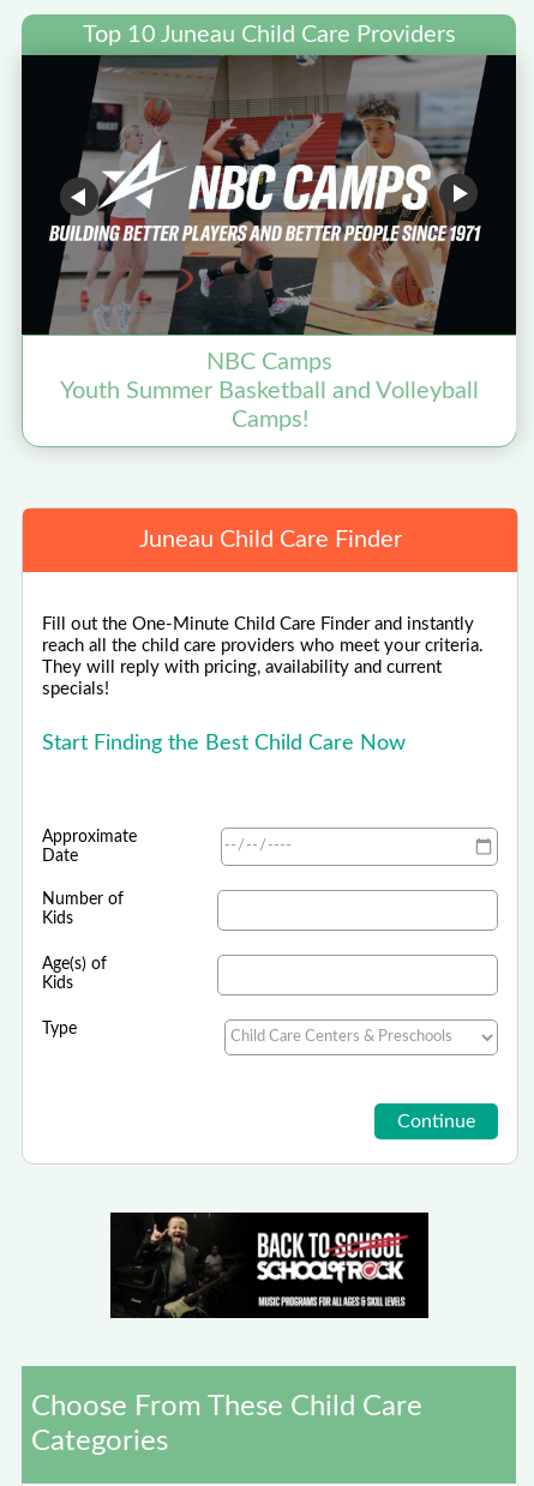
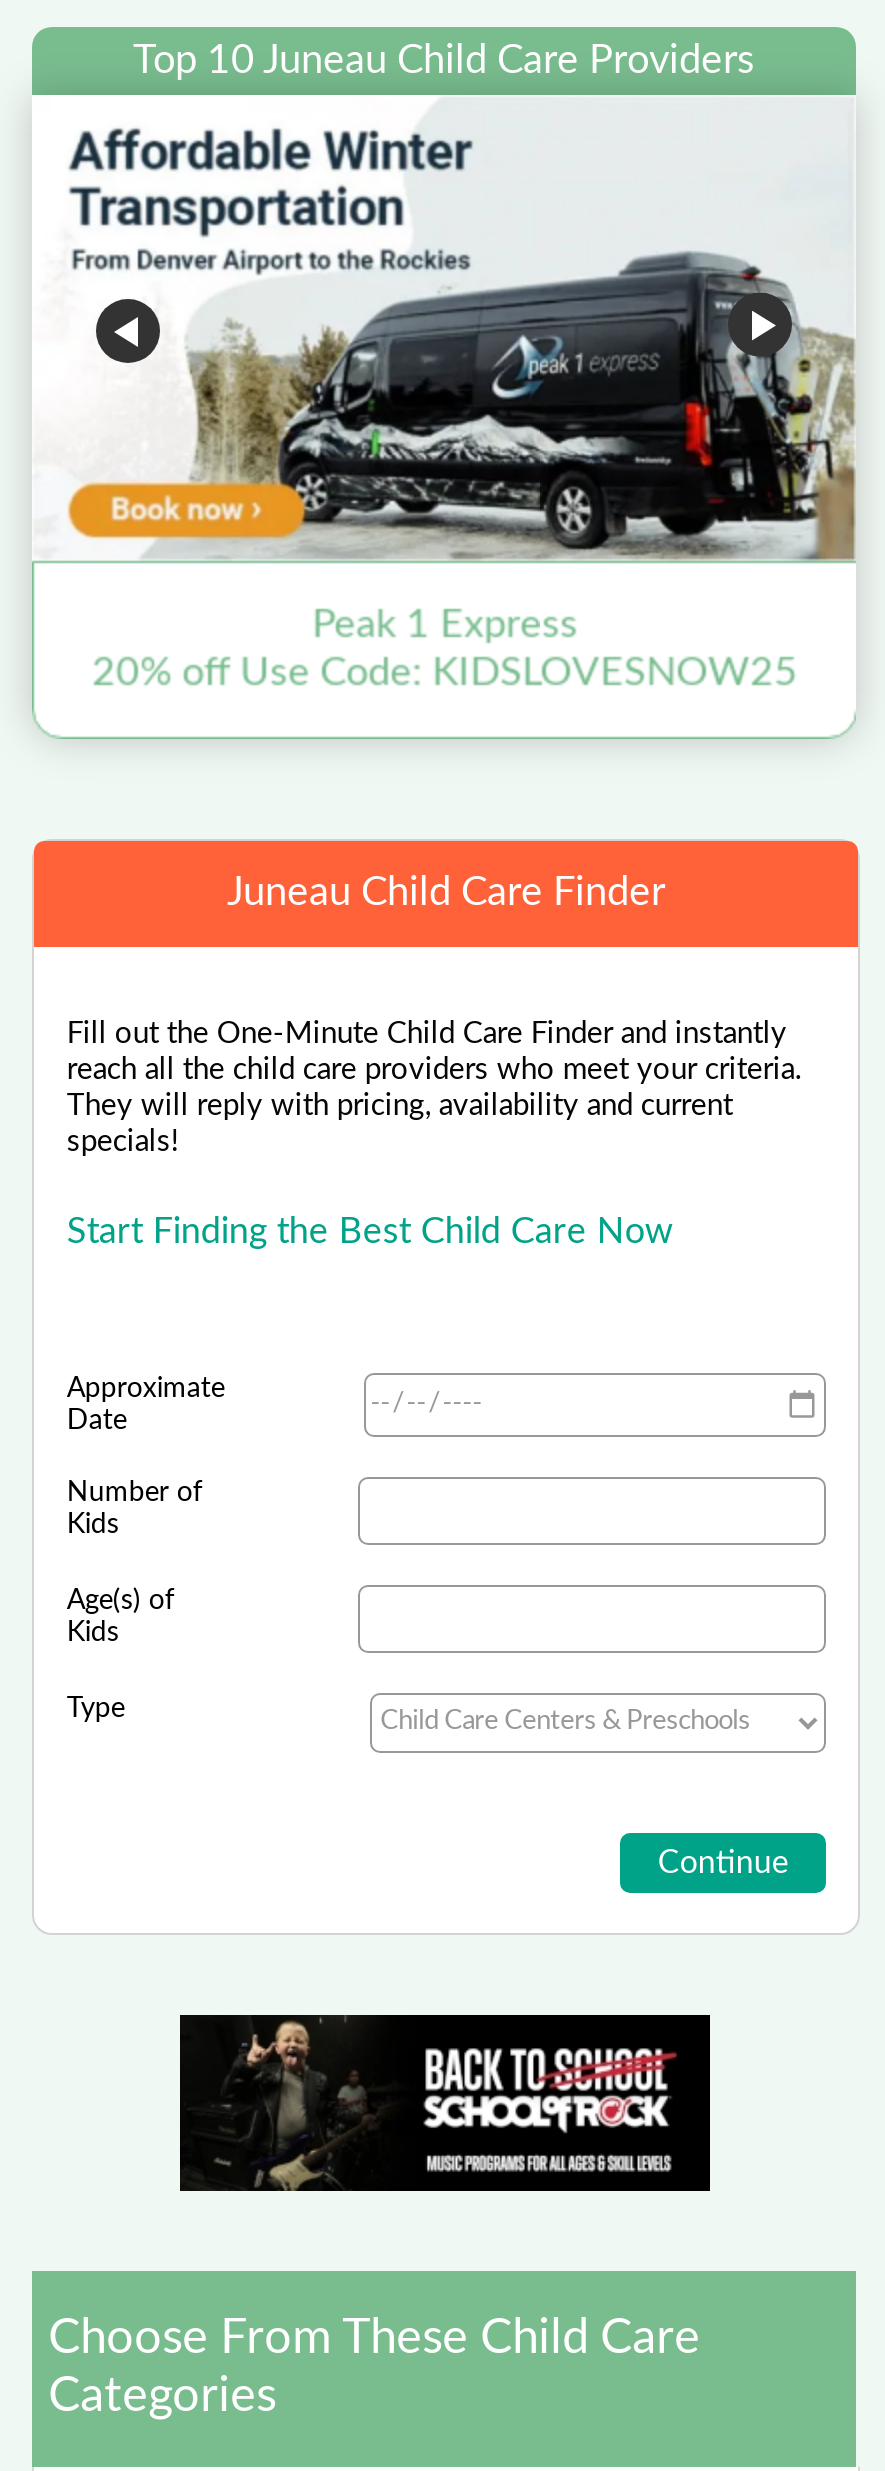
- [image]
- NBC Camps
- Youth Summer Basketball and Volleyball
- Camps!
+ [image]
+ Peak 1 Express
+ 20% off Use Code: KIDSLOVESNOW25
